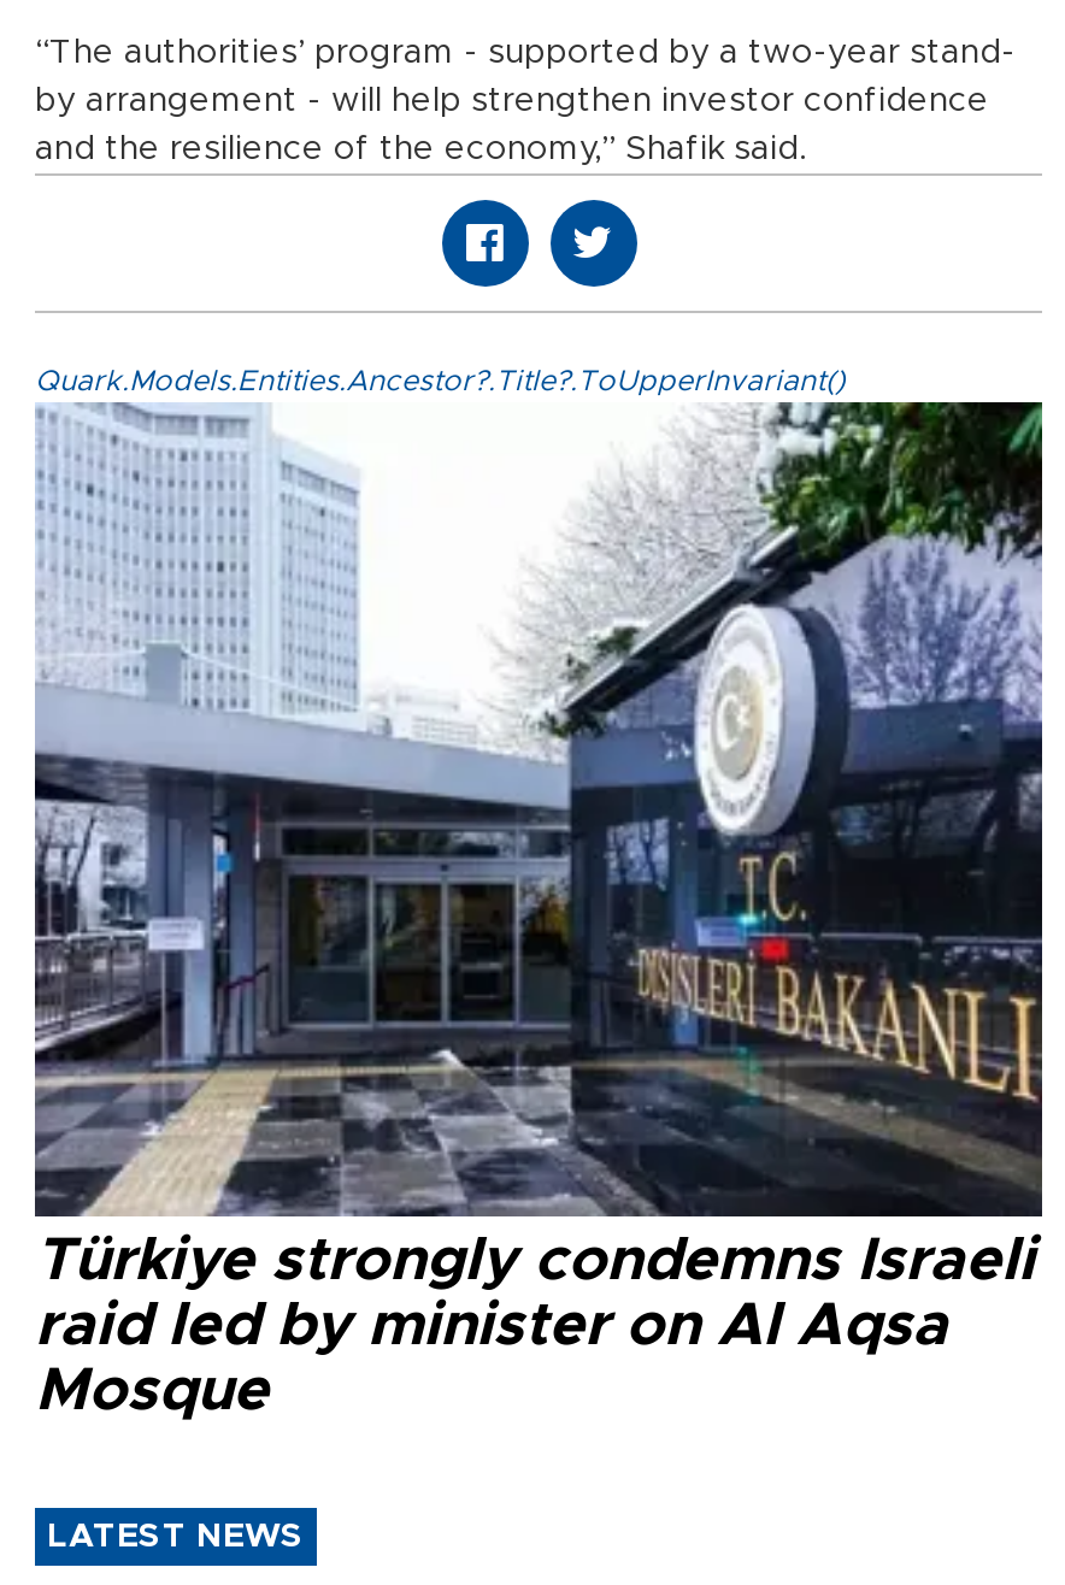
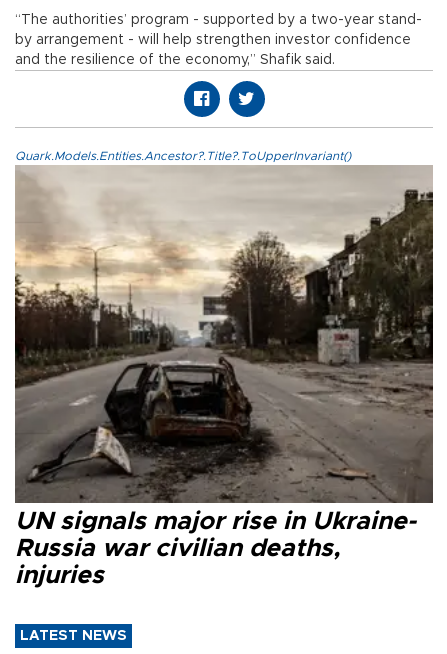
- [image]
- Türkiye strongly condemns Israeli
- raid led by minister on Al Aqsa
- Mosque
+ [image]
+ UN signals major rise in Ukraine-
+ Russia war civilian deaths,
+ injuries
